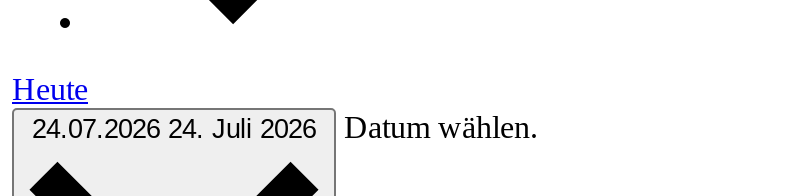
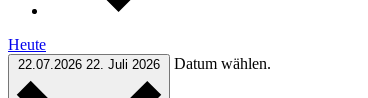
- 24.07.2026 24. Juli 2026 Datum wählen.
+ 22.07.2026 22. Juli 2026 Datum wählen.
